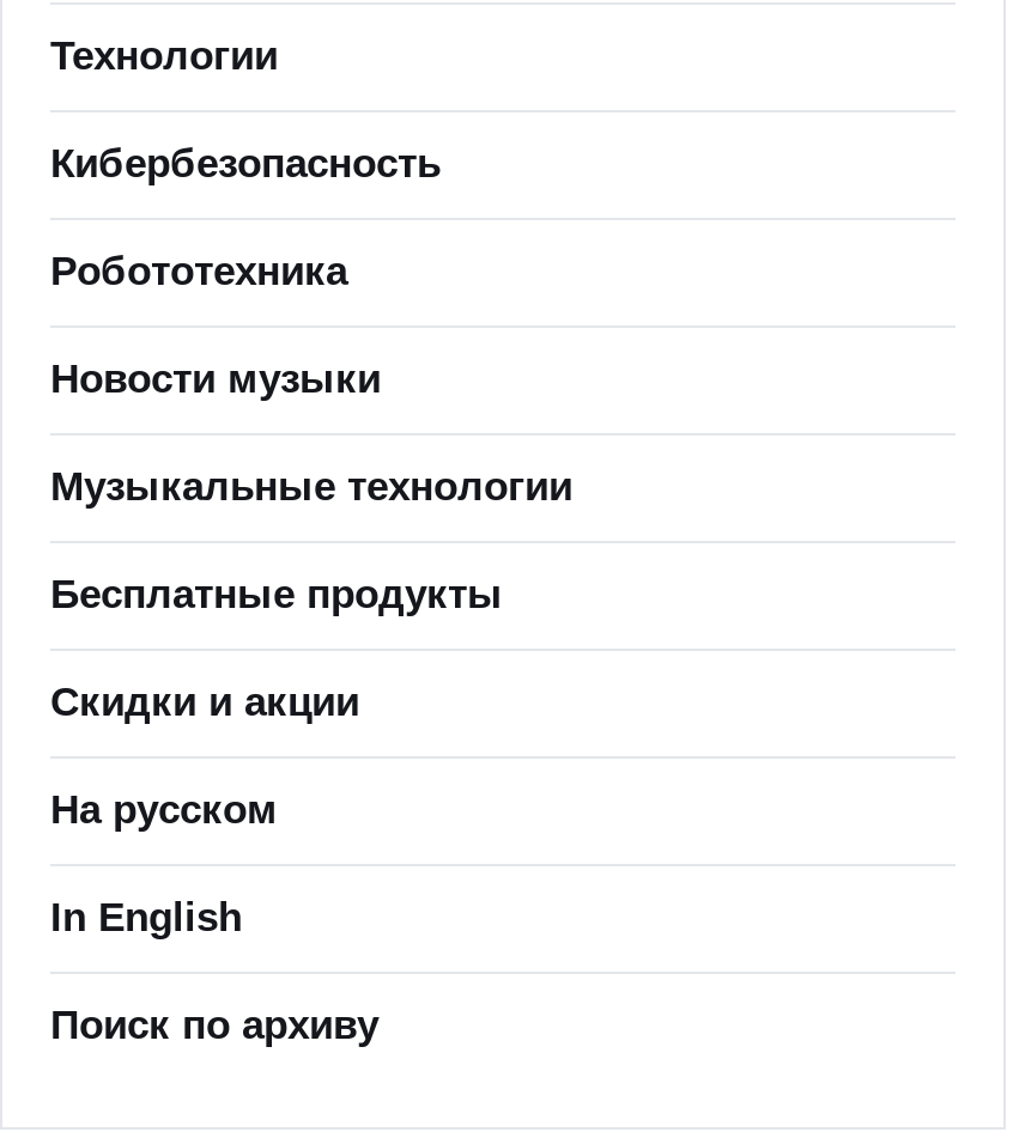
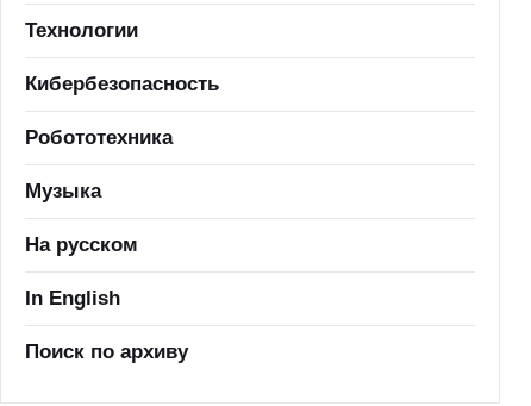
- Новости музыки
- Музыкальные технологии
- Бесплатные продукты
- Скидки и акции
+ Музыка
